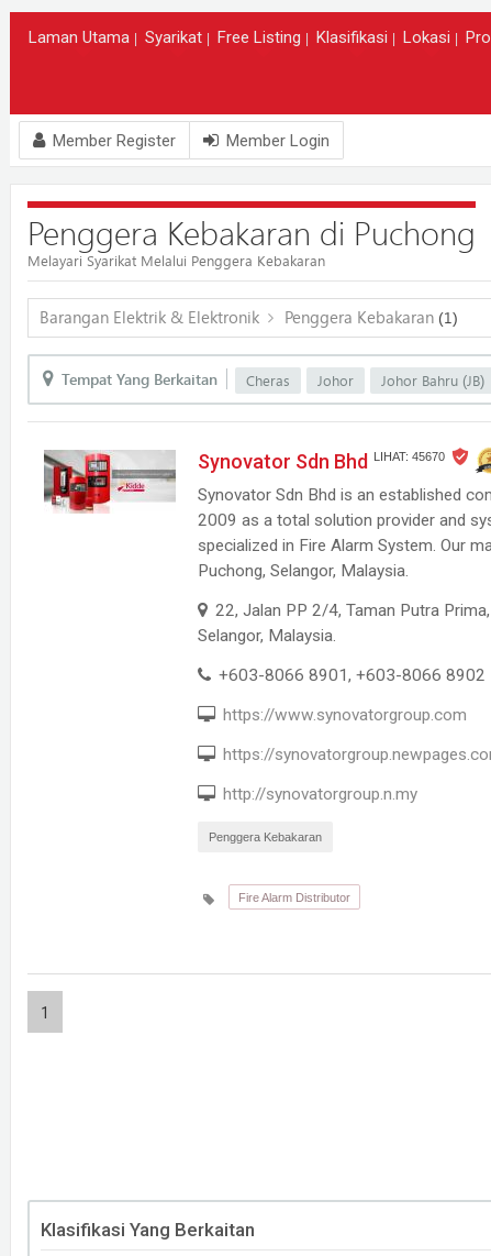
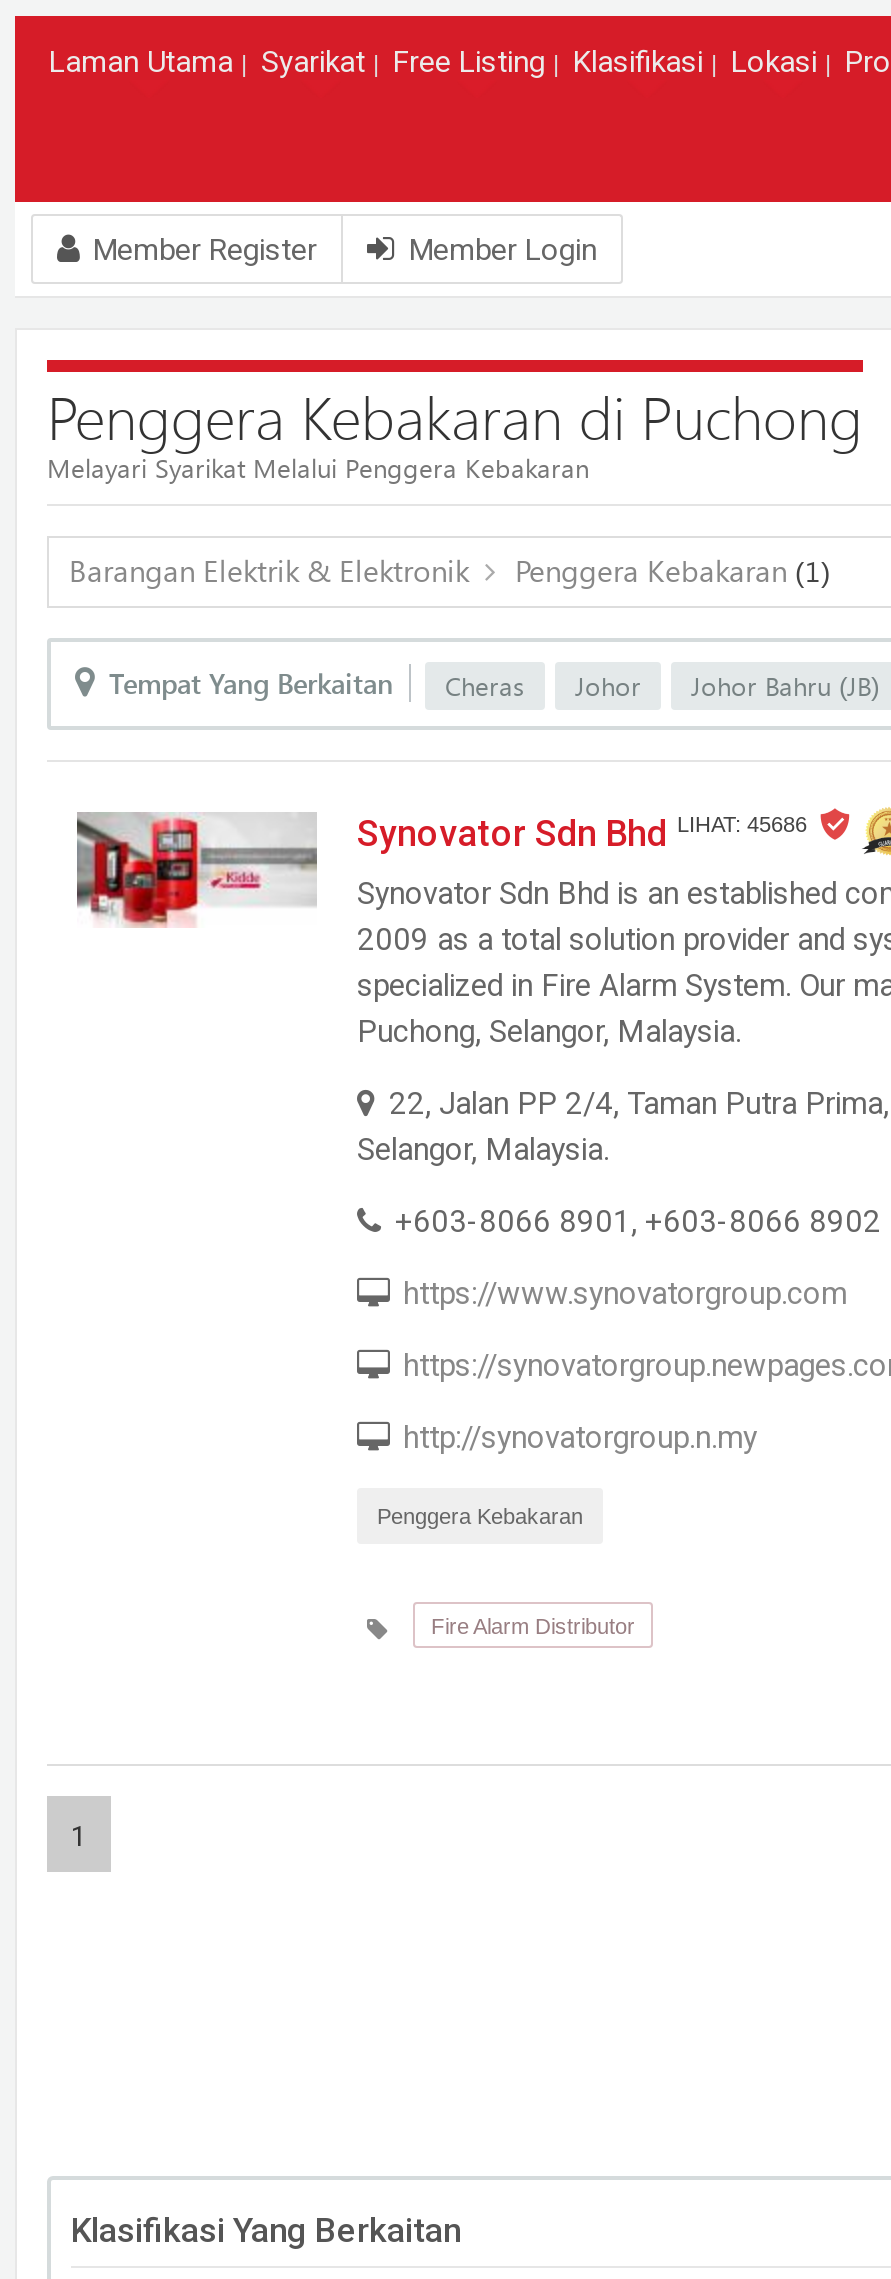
- Synovator Sdn Bhd LIHAT: 45670
+ Synovator Sdn Bhd LIHAT: 45686
